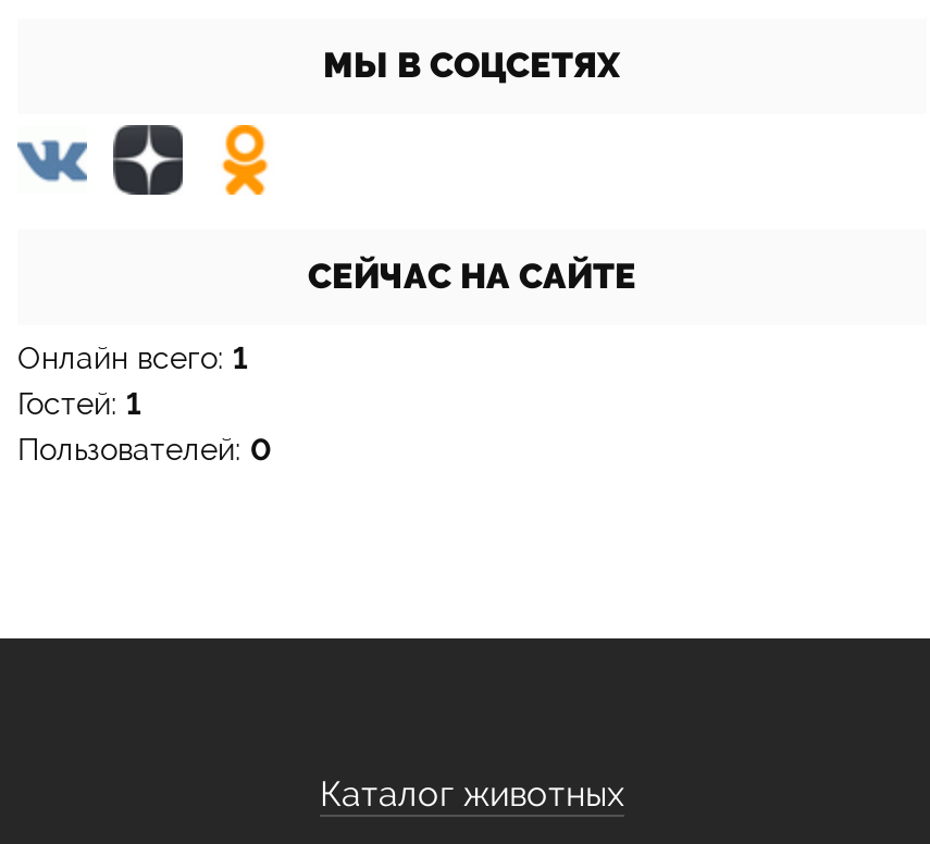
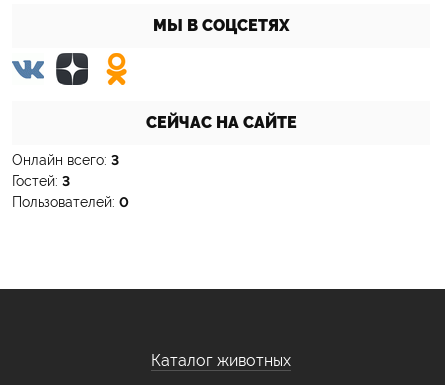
- Онлайн всего: 1
+ Онлайн всего: 3

- Гостей: 1
+ Гостей: 3
